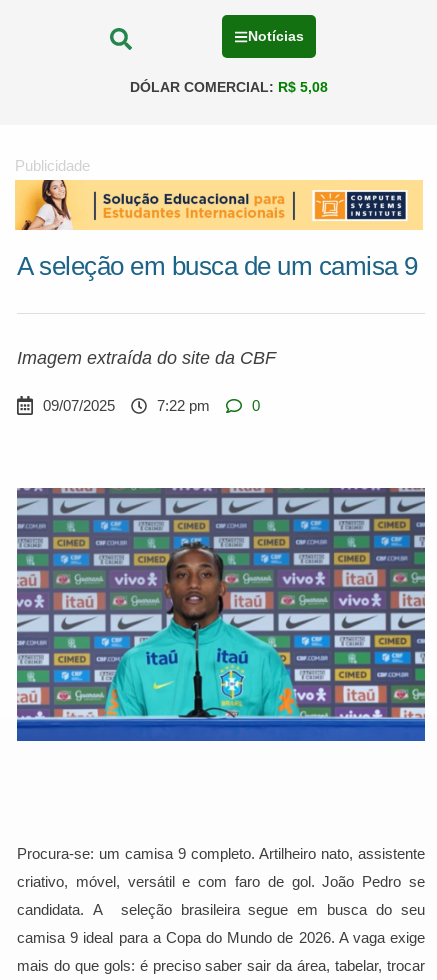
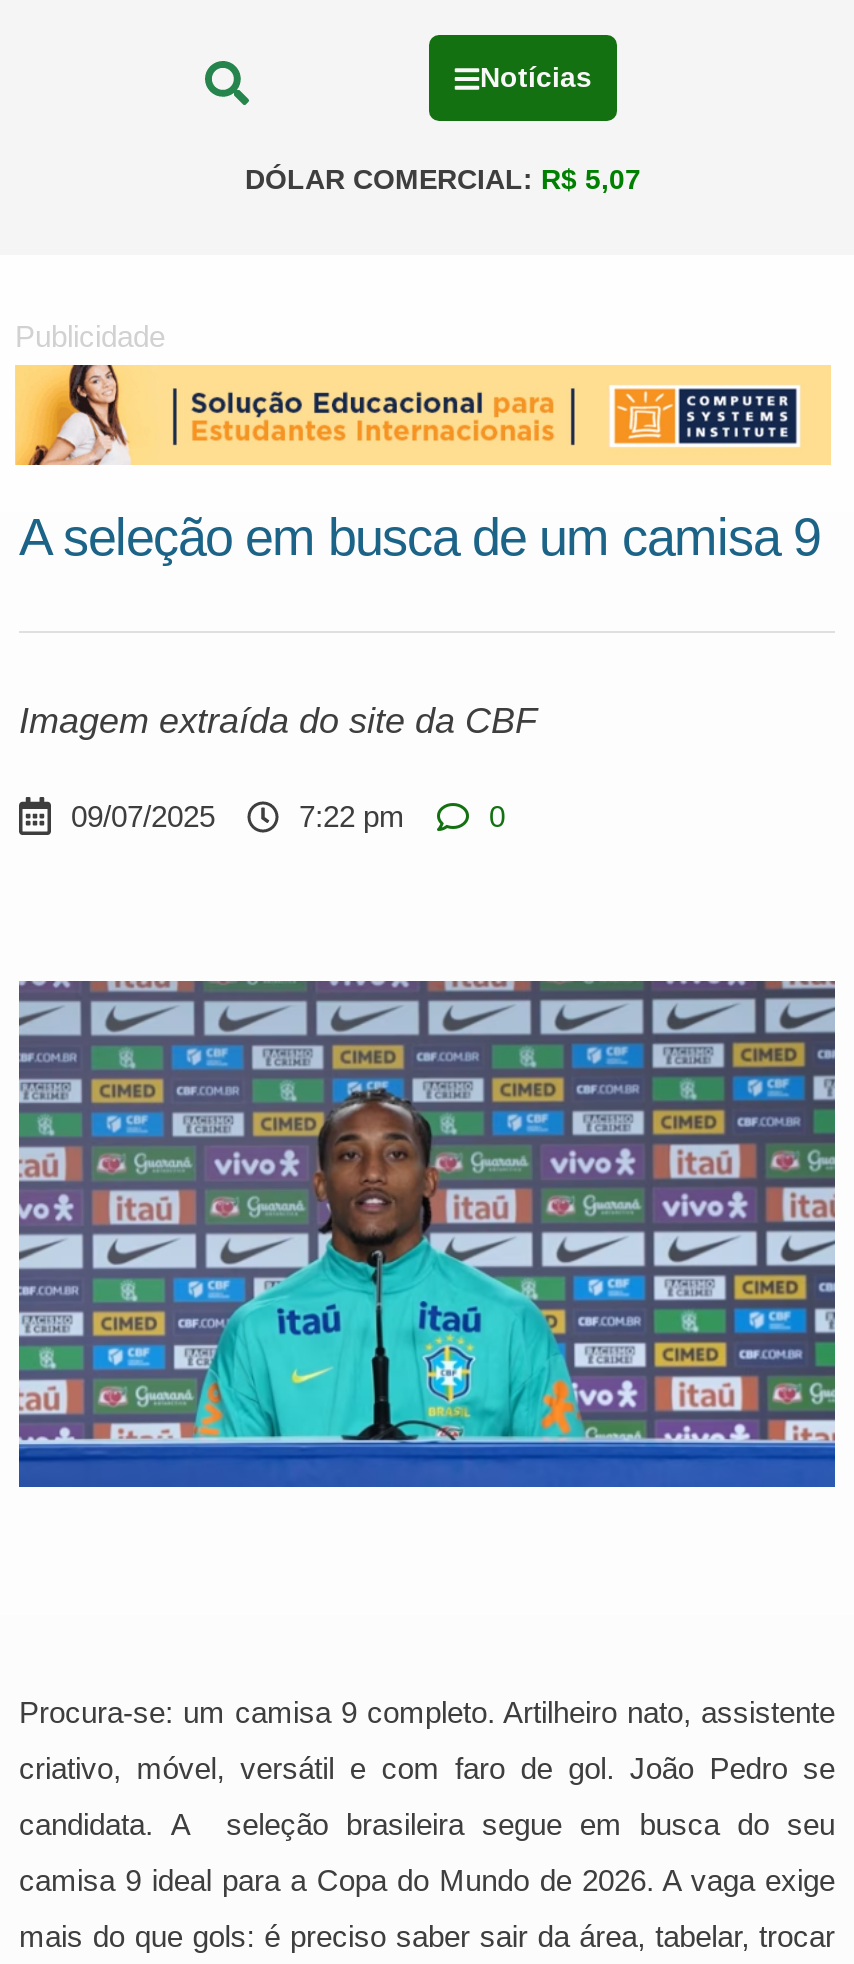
- DÓLAR COMERCIAL: R$ 5,08
+ DÓLAR COMERCIAL: R$ 5,07
